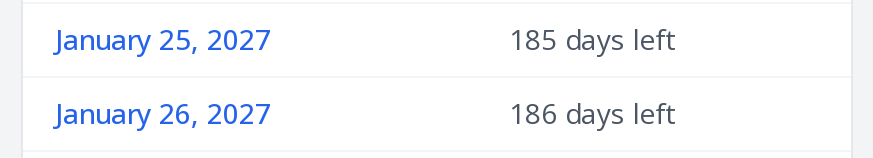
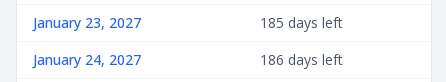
- January 25, 2027
+ January 23, 2027

- January 26, 2027
+ January 24, 2027
